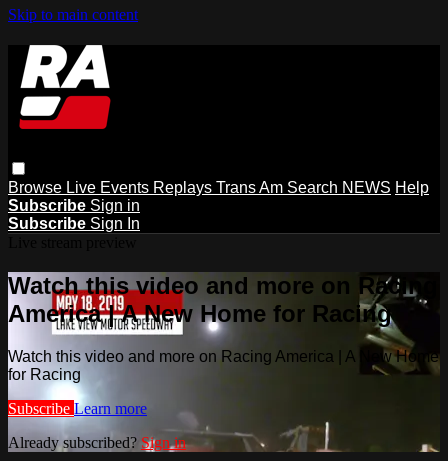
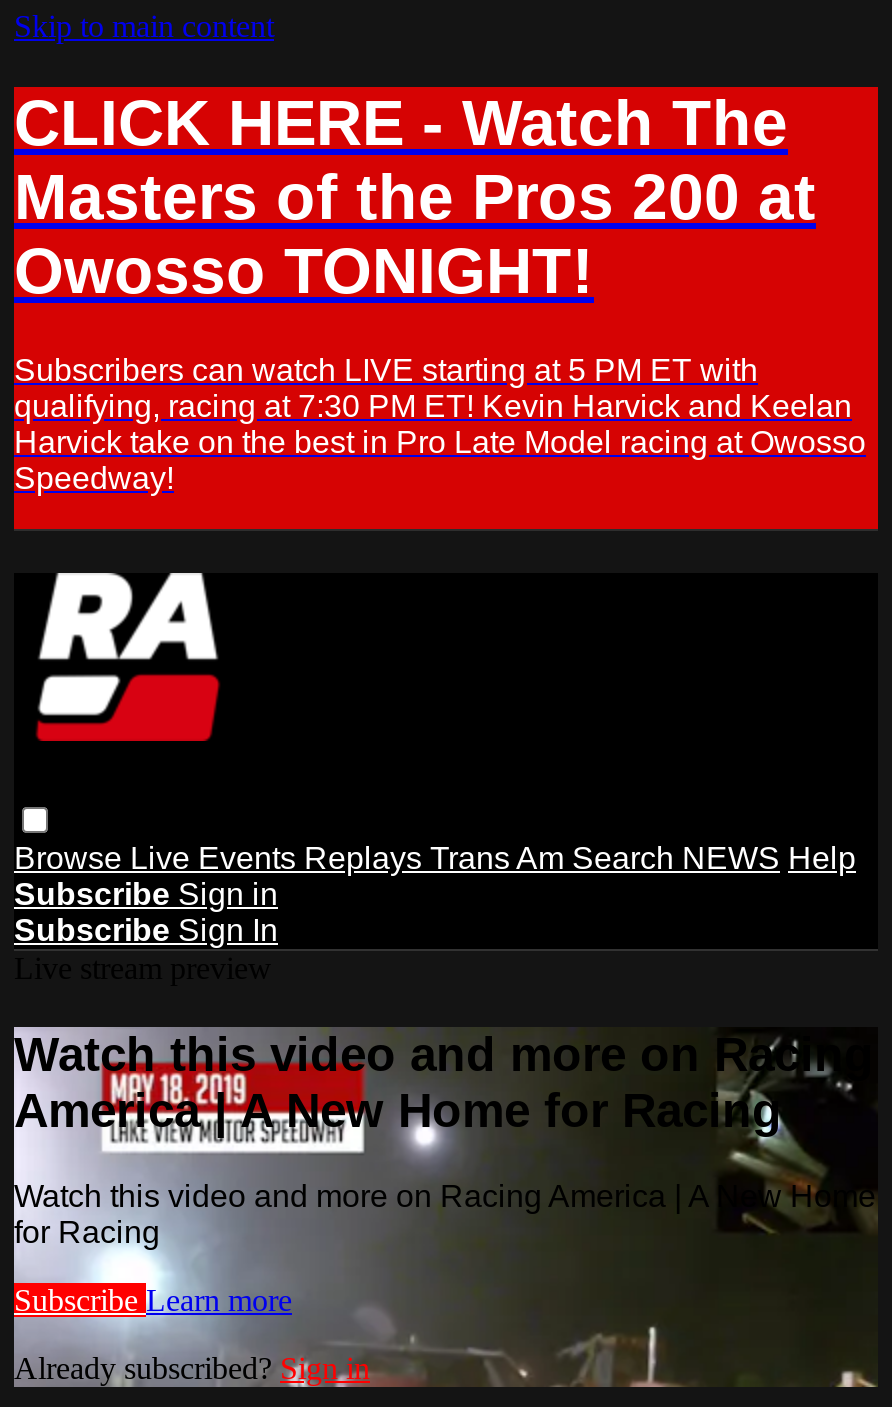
+ [image]
+ CLICK HERE - Watch The
+ Masters of the Pros 200 at
+ Owosso TONIGHT!
+ Subscribers can watch LIVE starting at 5 PM ET with
+ qualifying, racing at 7:30 PM ET! Kevin Harvick and Keelan
+ Harvick take on the best in Pro Late Model racing at Owosso
+ Speedway!
